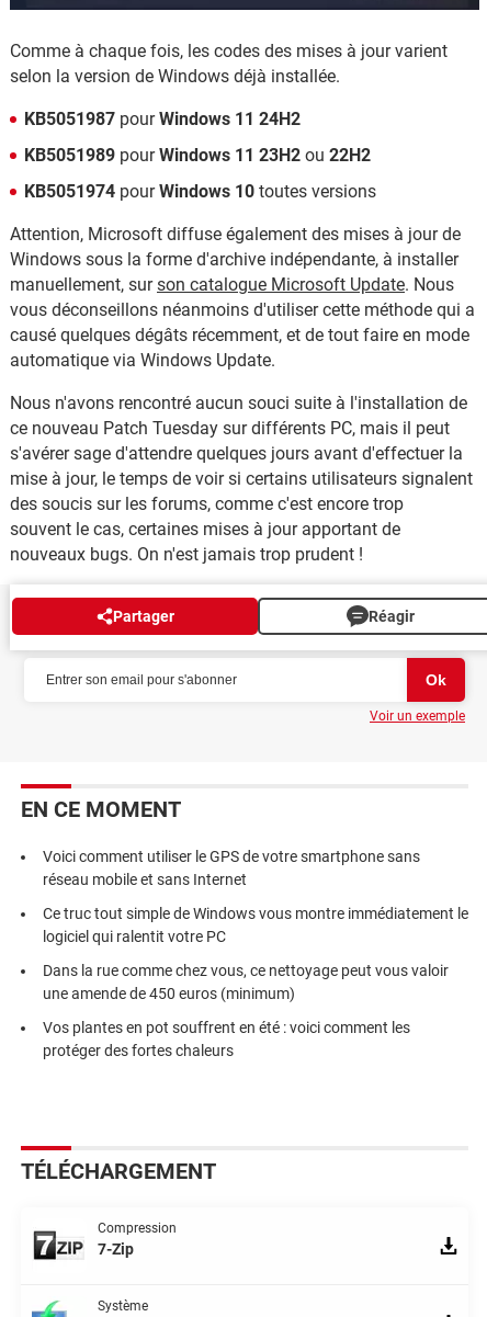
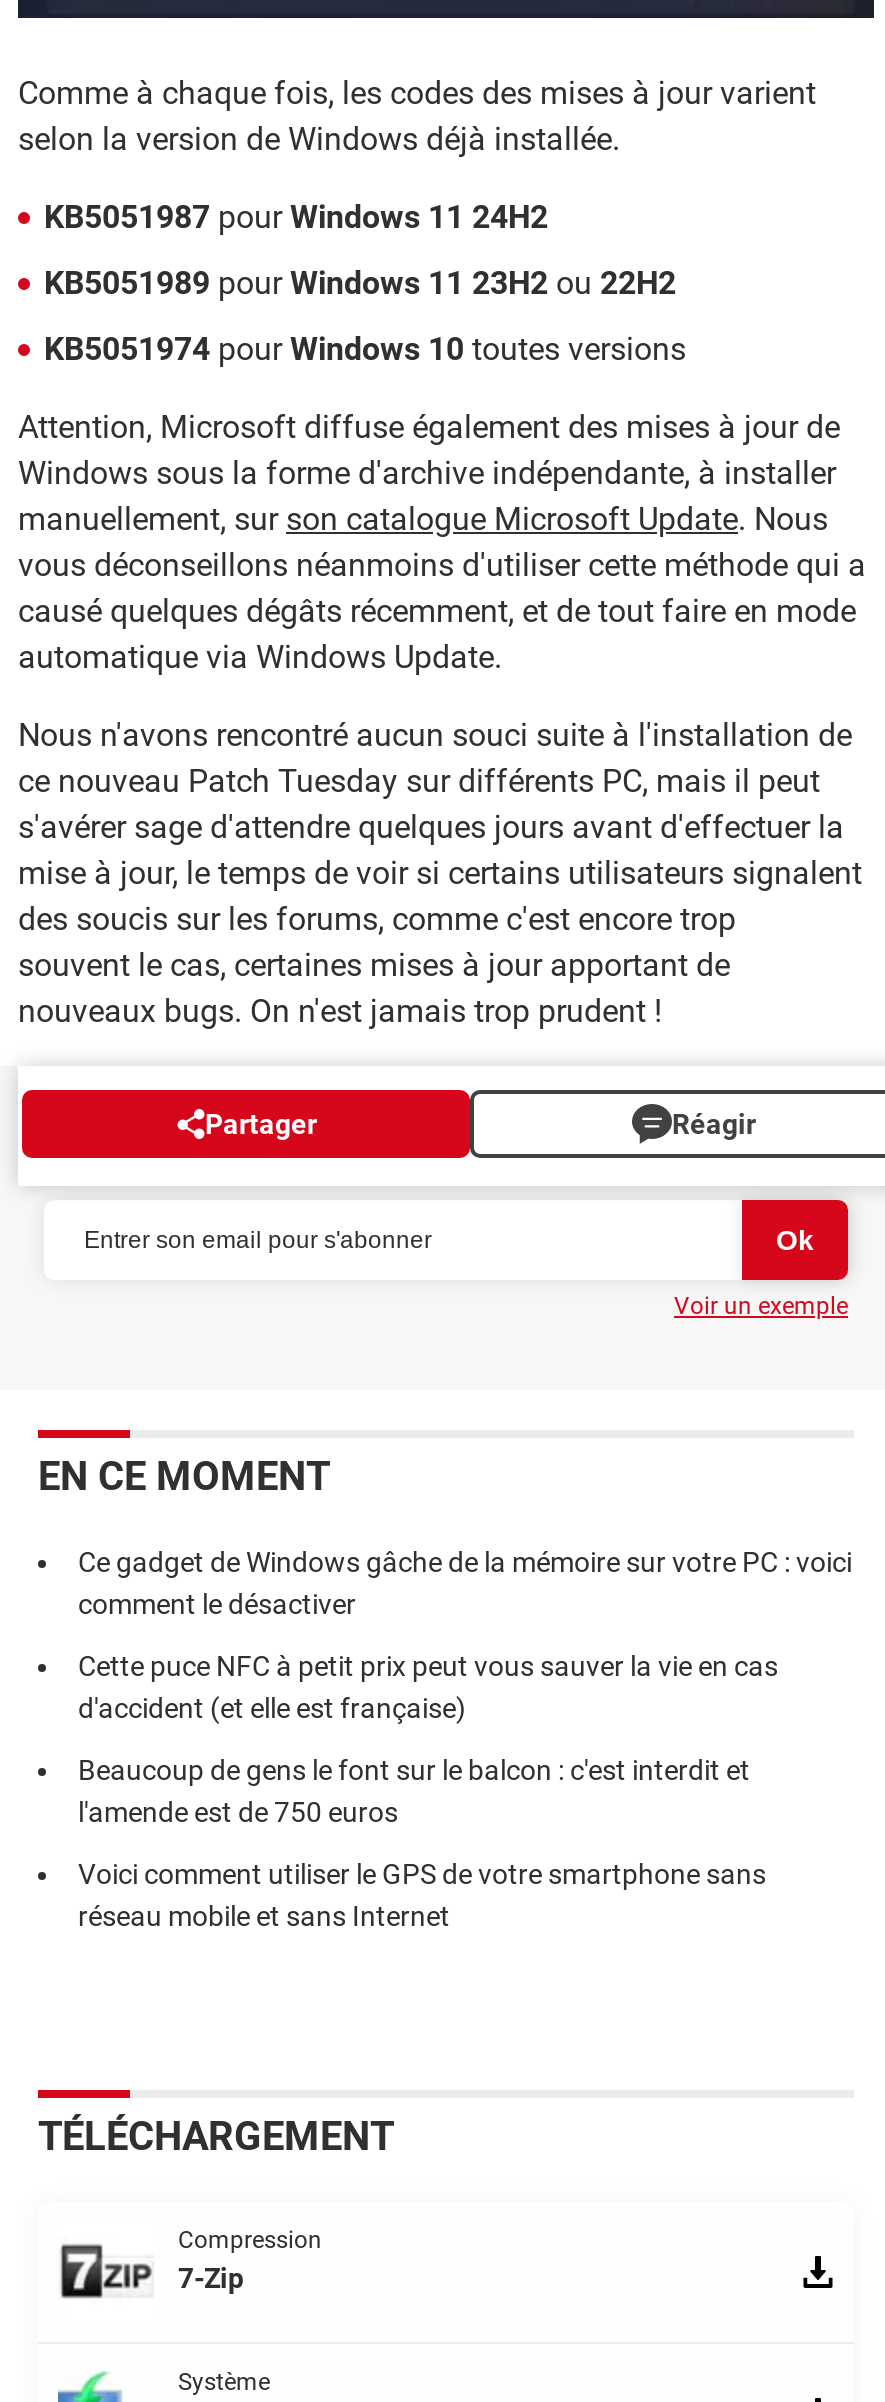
+ Ce gadget de Windows gâche de la mémoire sur votre PC : voici
+ comment le désactiver
+ Cette puce NFC à petit prix peut vous sauver la vie en cas
+ d'accident (et elle est française)
+ Beaucoup de gens le font sur le balcon : c'est interdit et
+ l'amende est de 750 euros

moved down: Voici comment utiliser le GPS de votre smartphone sans | réseau mobile et sans Internet

- Ce truc tout simple de Windows vous montre immédiatement le
- logiciel qui ralentit votre PC
- Dans la rue comme chez vous, ce nettoyage peut vous valoir
- une amende de 450 euros (minimum)
- Vos plantes en pot souffrent en été : voici comment les
- protéger des fortes chaleurs
